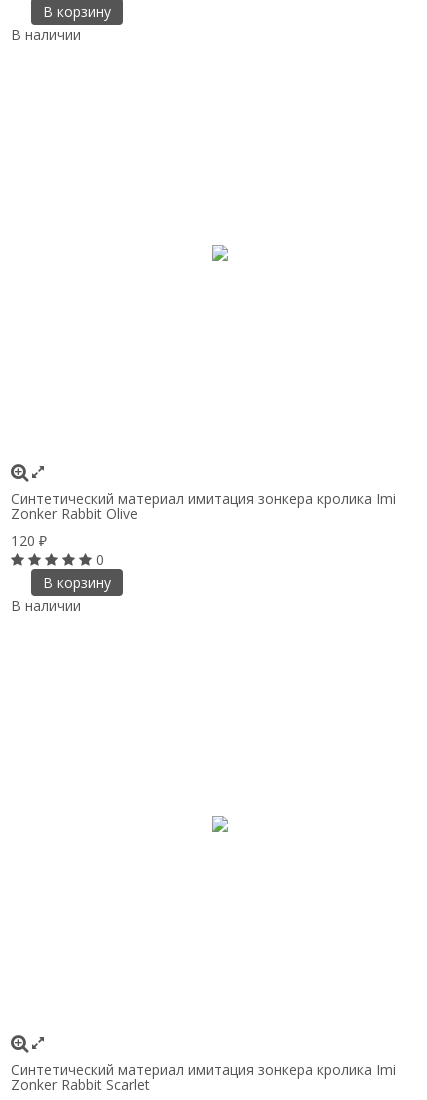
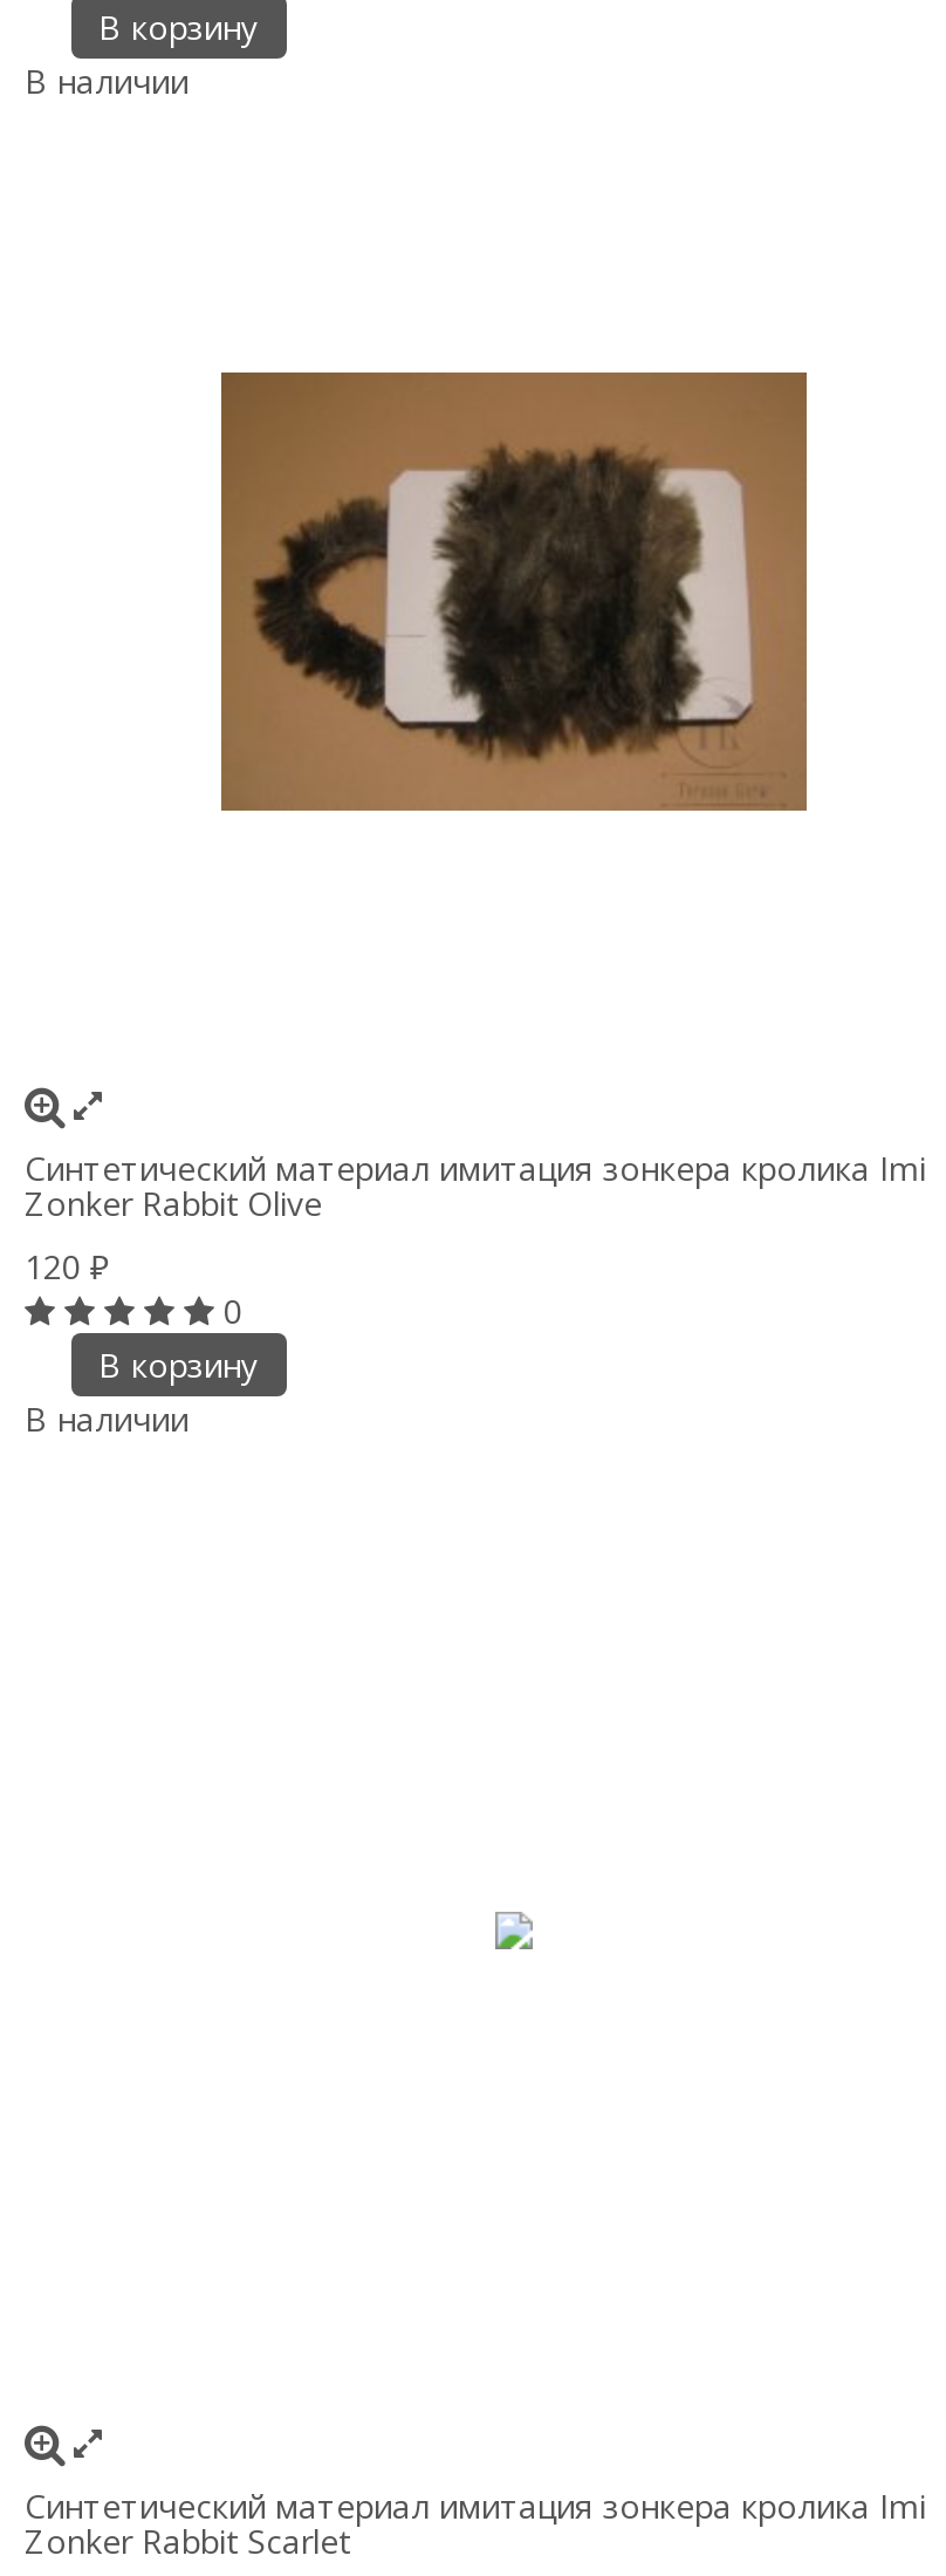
+ [image]
